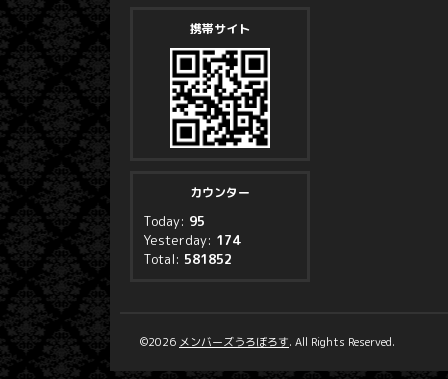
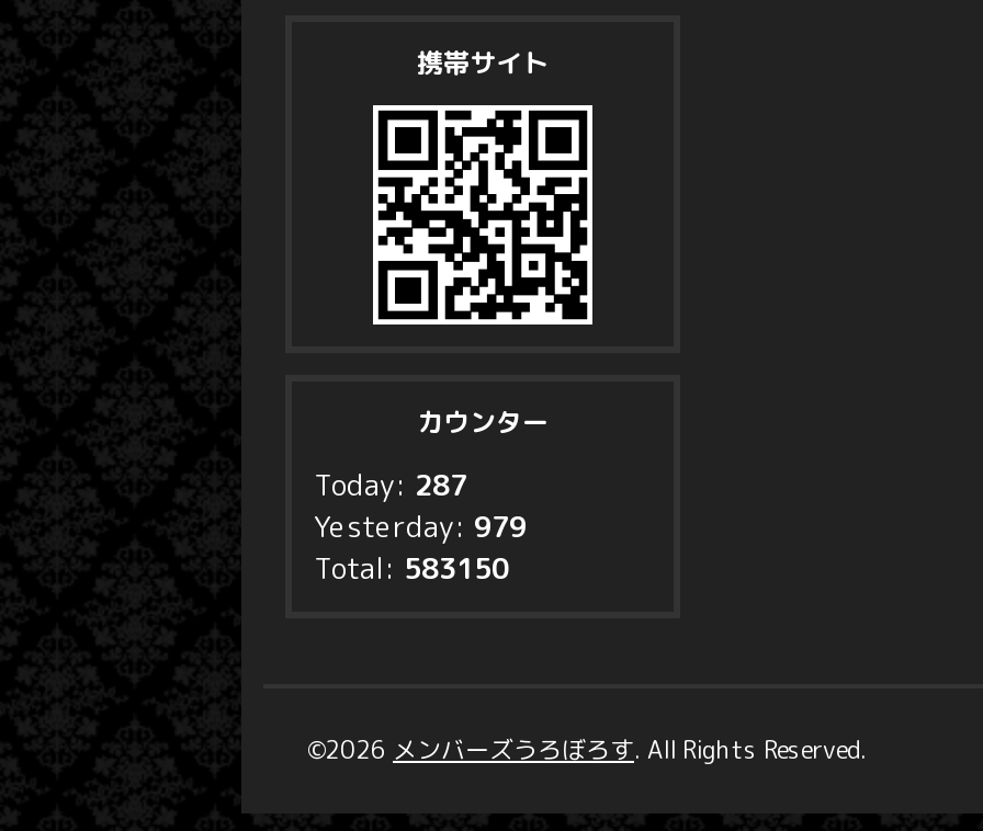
- Today: 95
+ Today: 287

- Yesterday: 174
+ Yesterday: 979

- Total: 581852
+ Total: 583150
